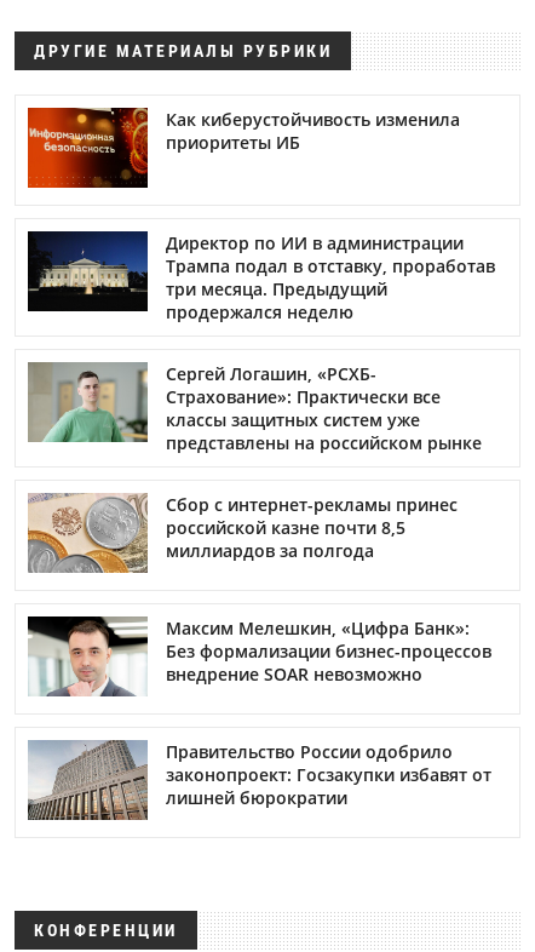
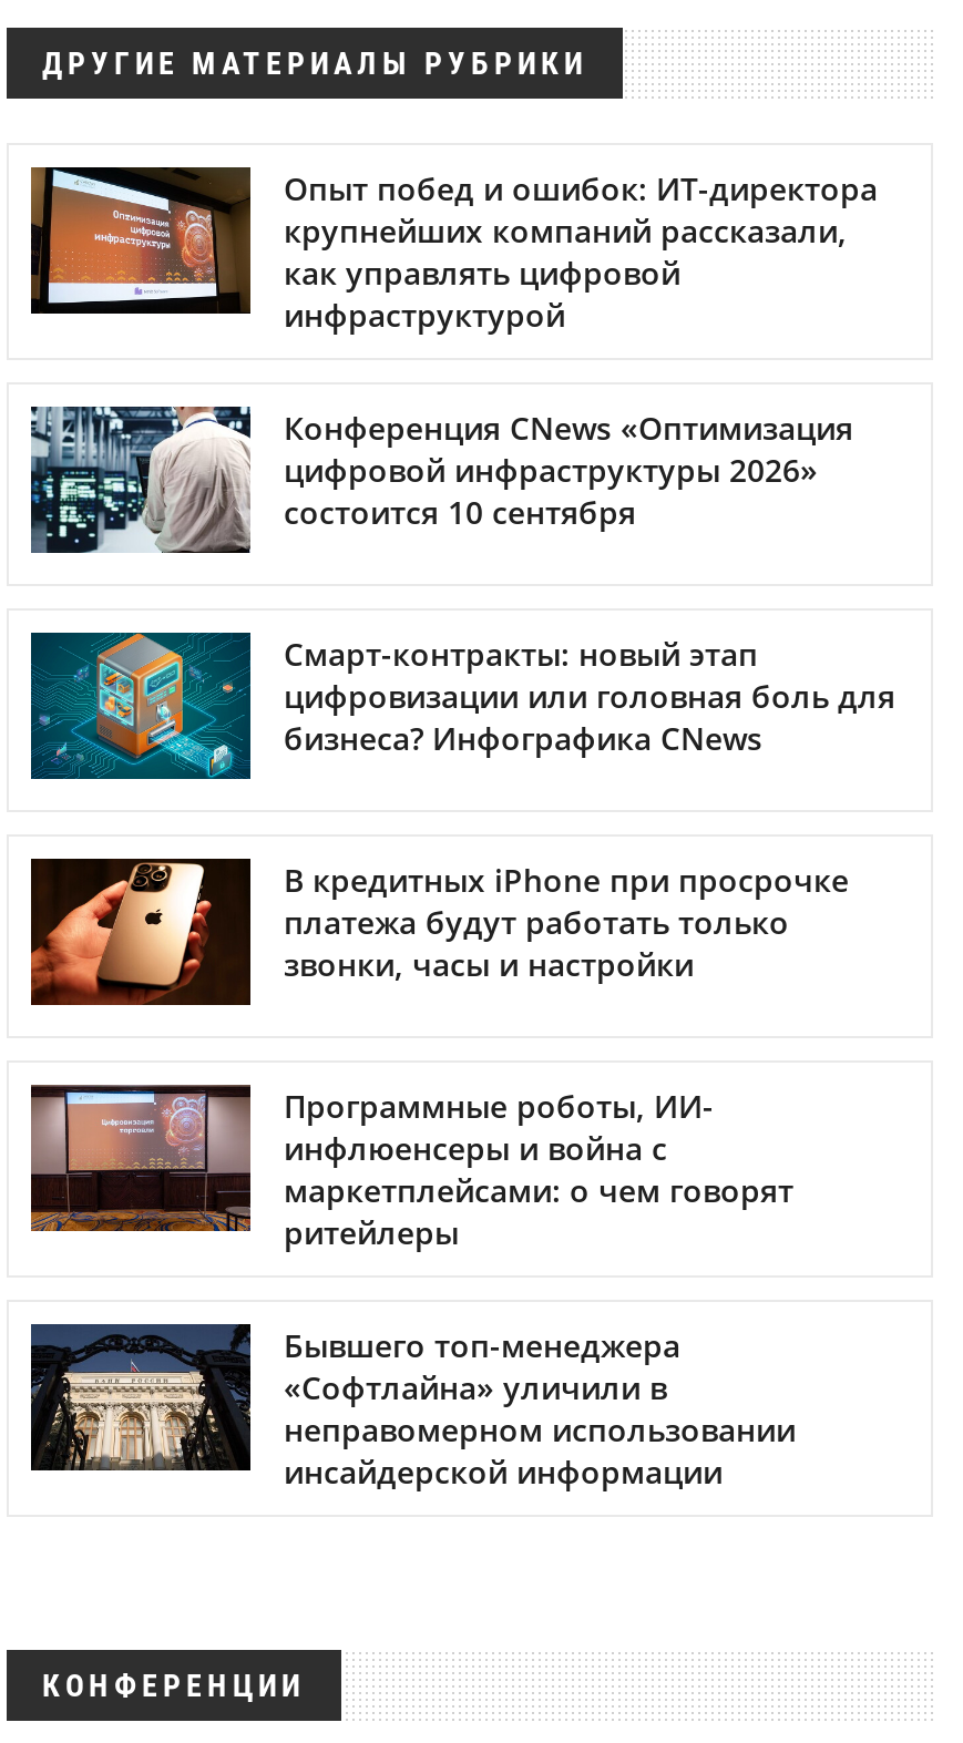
- [image]
- Как киберустойчивость изменила
- приоритеты ИБ
+ [image]
+ Опыт побед и ошибок: ИТ-директора
+ крупнейших компаний рассказали,
+ как управлять цифровой
+ инфраструктурой

- [image]
- Директор по ИИ в администрации
- Трампа подал в отставку, проработав
- три месяца. Предыдущий
- продержался неделю
+ [image]
+ Конференция CNews «Оптимизация
+ цифровой инфраструктуры 2026»
+ состоится 10 сентября

- [image]
- Сергей Логашин, «РСХБ-
- Страхование»: Практически все
- классы защитных систем уже
- представлены на российском рынке
+ [image]
+ Смарт-контракты: новый этап
+ цифровизации или головная боль для
+ бизнеса? Инфографика CNews

- [image]
- Сбор с интернет-рекламы принес
- российской казне почти 8,5
- миллиардов за полгода
+ [image]
+ В кредитных iPhone при просрочке
+ платежа будут работать только
+ звонки, часы и настройки

- [image]
- Максим Мелешкин, «Цифра Банк»:
- Без формализации бизнес-процессов
- внедрение SOAR невозможно
+ [image]
+ Программные роботы, ИИ-
+ инфлюенсеры и война с
+ маркетплейсами: о чем говорят
+ ритейлеры

- [image]
- Правительство России одобрило
- законопроект: Госзакупки избавят от
- лишней бюрократии
+ [image]
+ Бывшего топ-менеджера
+ «Софтлайна» уличили в
+ неправомерном использовании
+ инсайдерской информации
